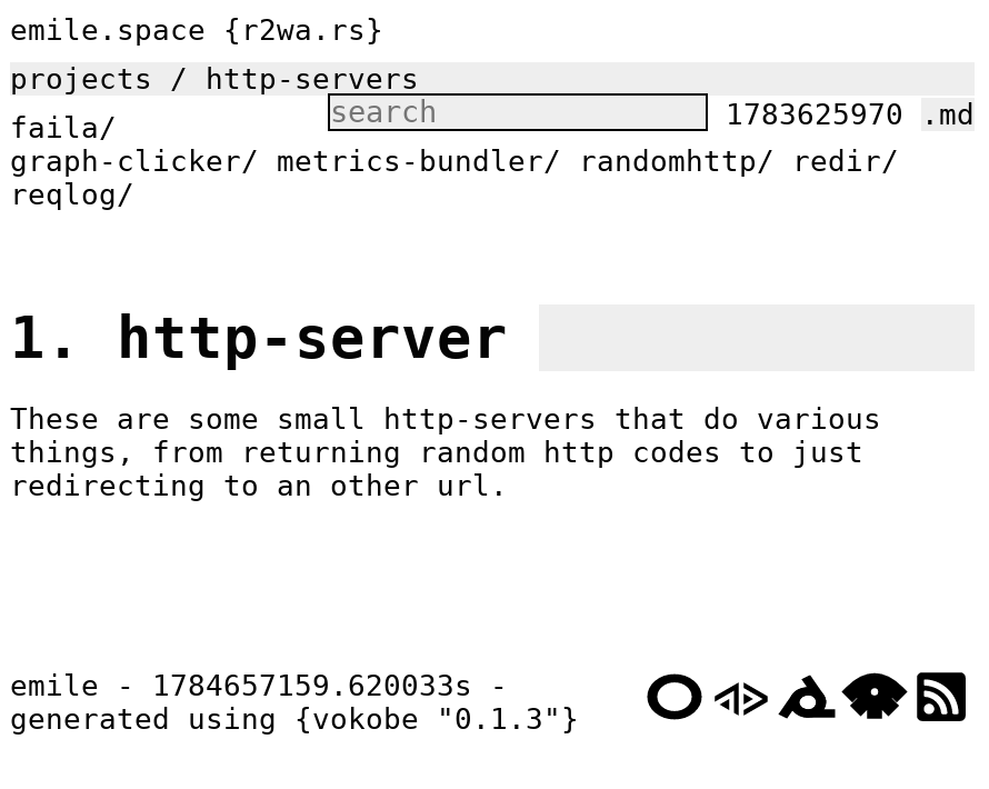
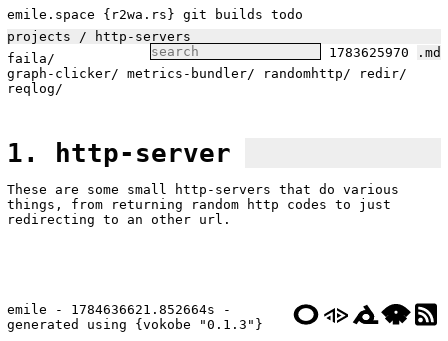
+ git builds todo

- emile - 1784657159.620033s -
+ emile - 1784636621.852664s -
